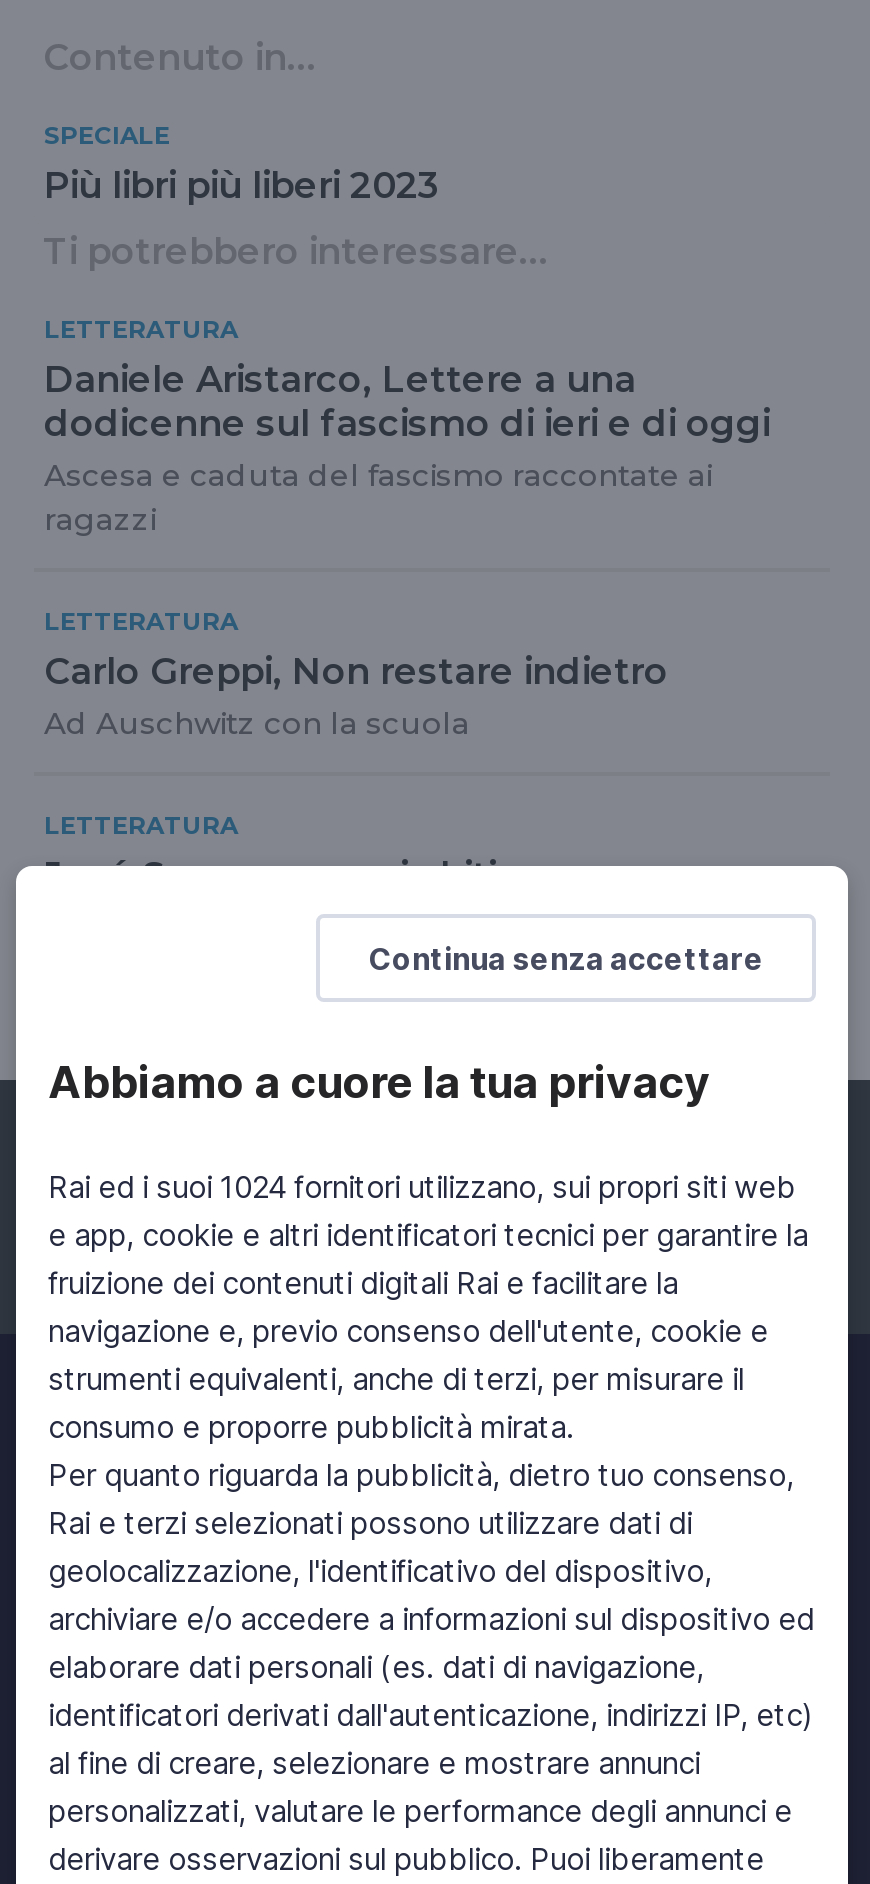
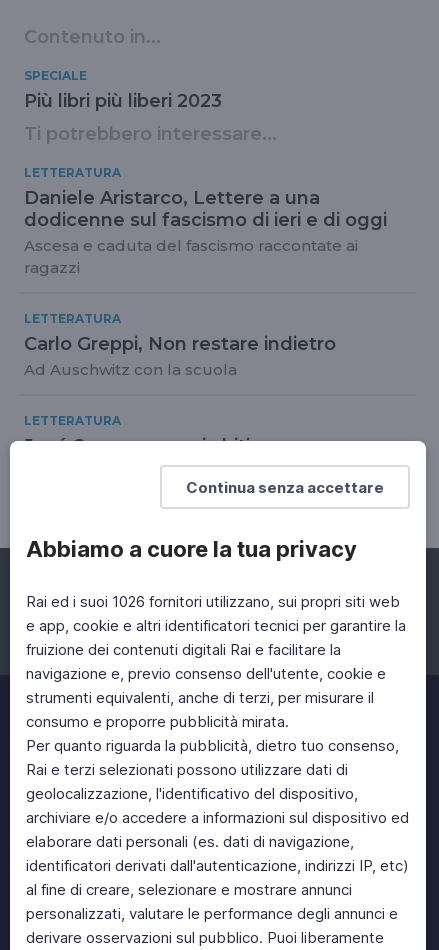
- Rai ed i suoi 1024 fornitori utilizzano, sui propri siti web
+ Rai ed i suoi 1026 fornitori utilizzano, sui propri siti web
